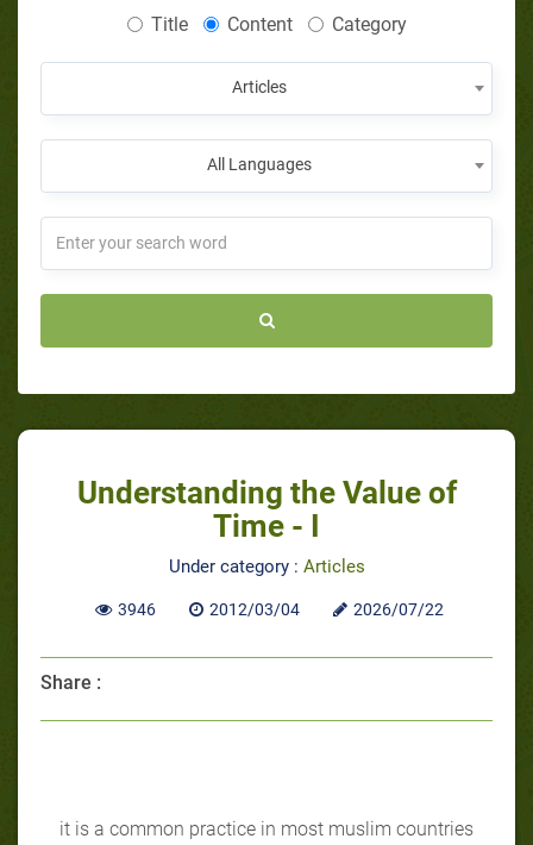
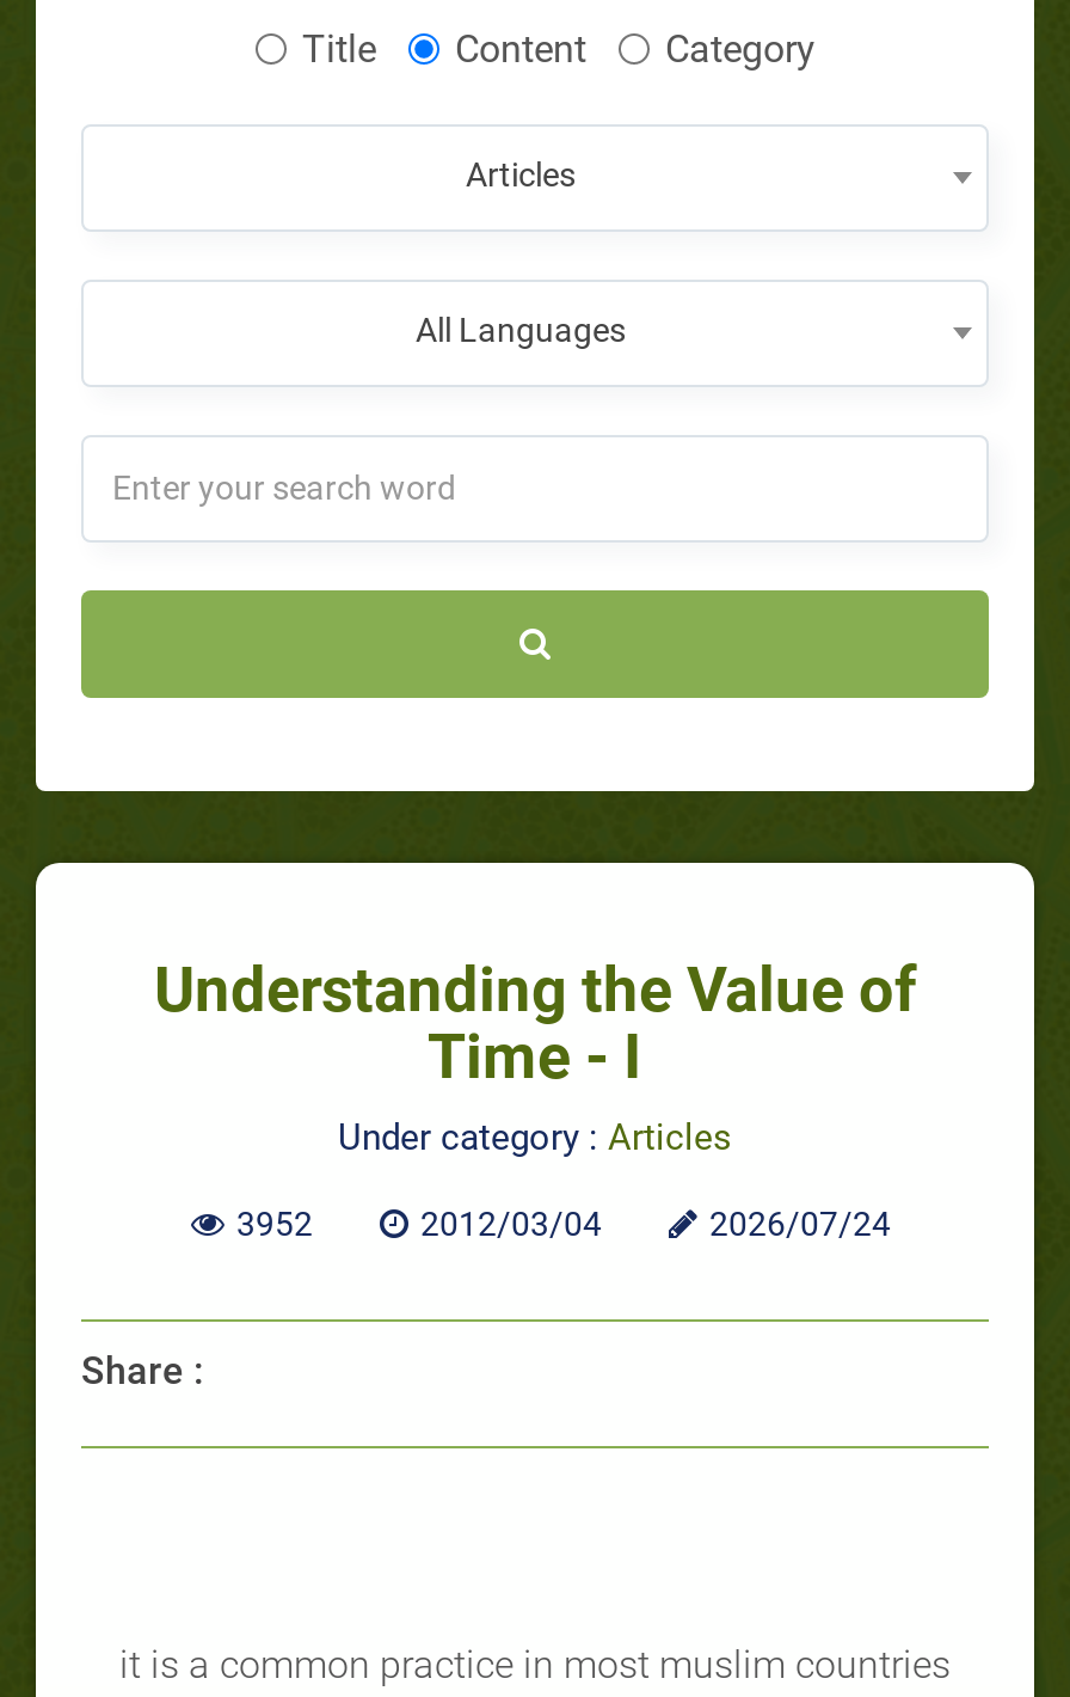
- 3946
+ 3952

- 2026/07/22
+ 2026/07/24
